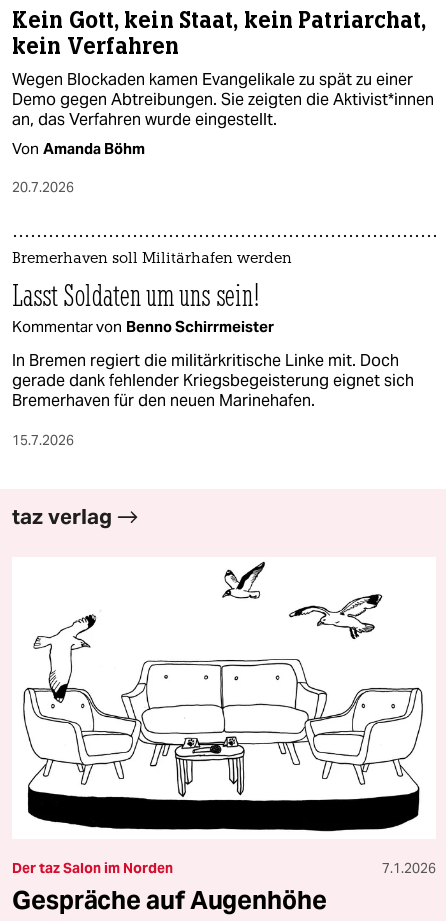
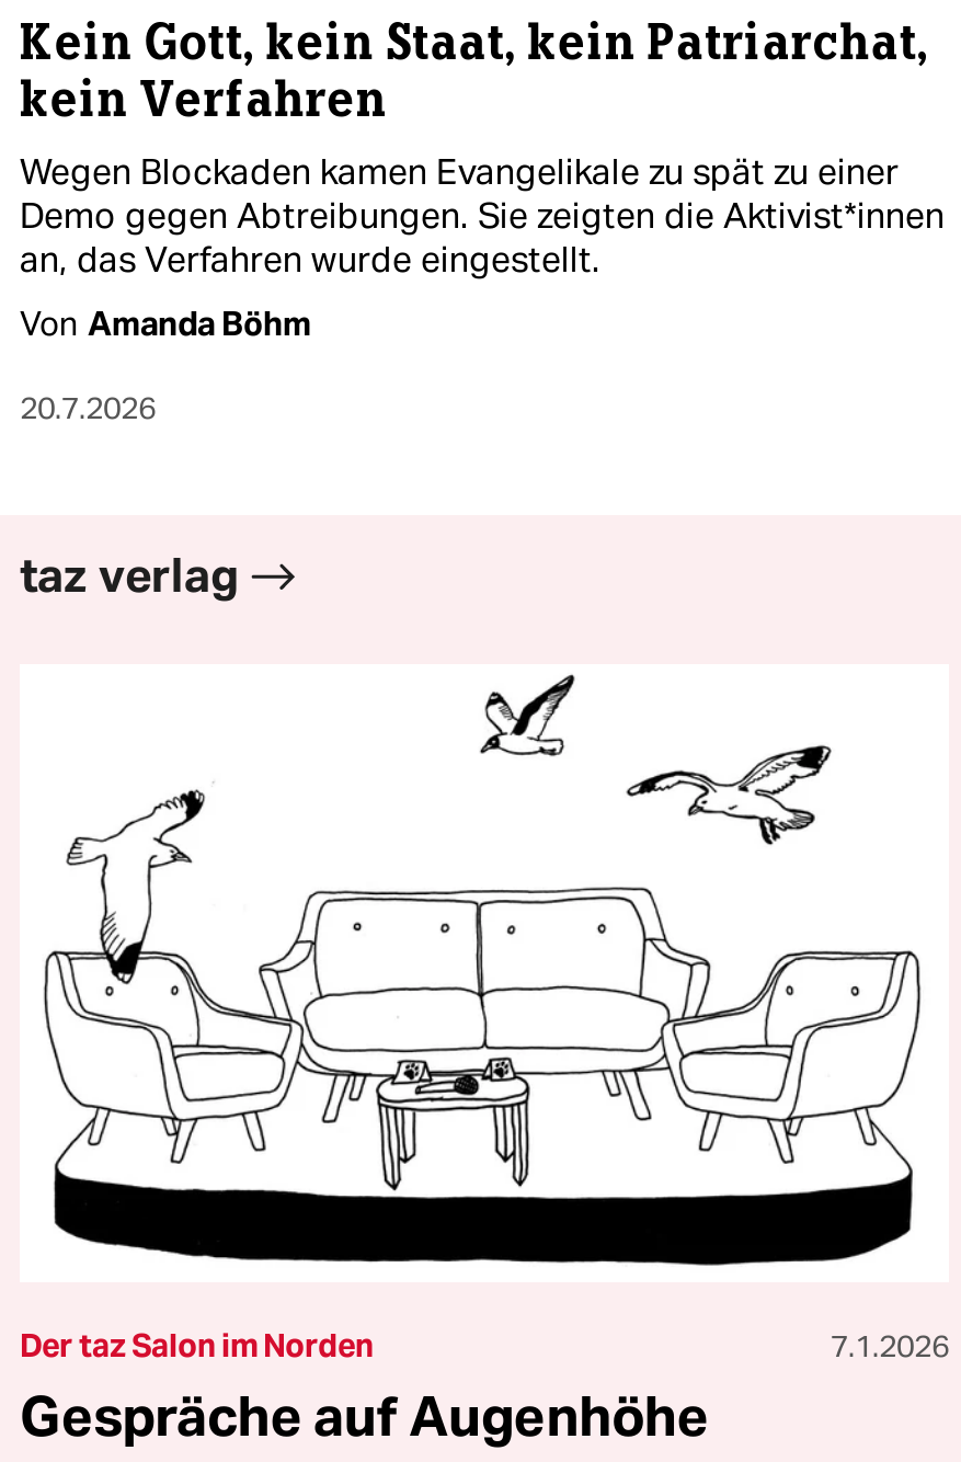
- Bremerhaven soll Militärhafen werden
- Lasst Soldaten um uns sein!
- Kommentar von Benno Schirrmeister
- In Bremen regiert die militärkritische Linke mit. Doch
- gerade dank fehlender Kriegsbegeisterung eignet sich
- Bremerhaven für den neuen Marinehafen.
- 15.7.2026
